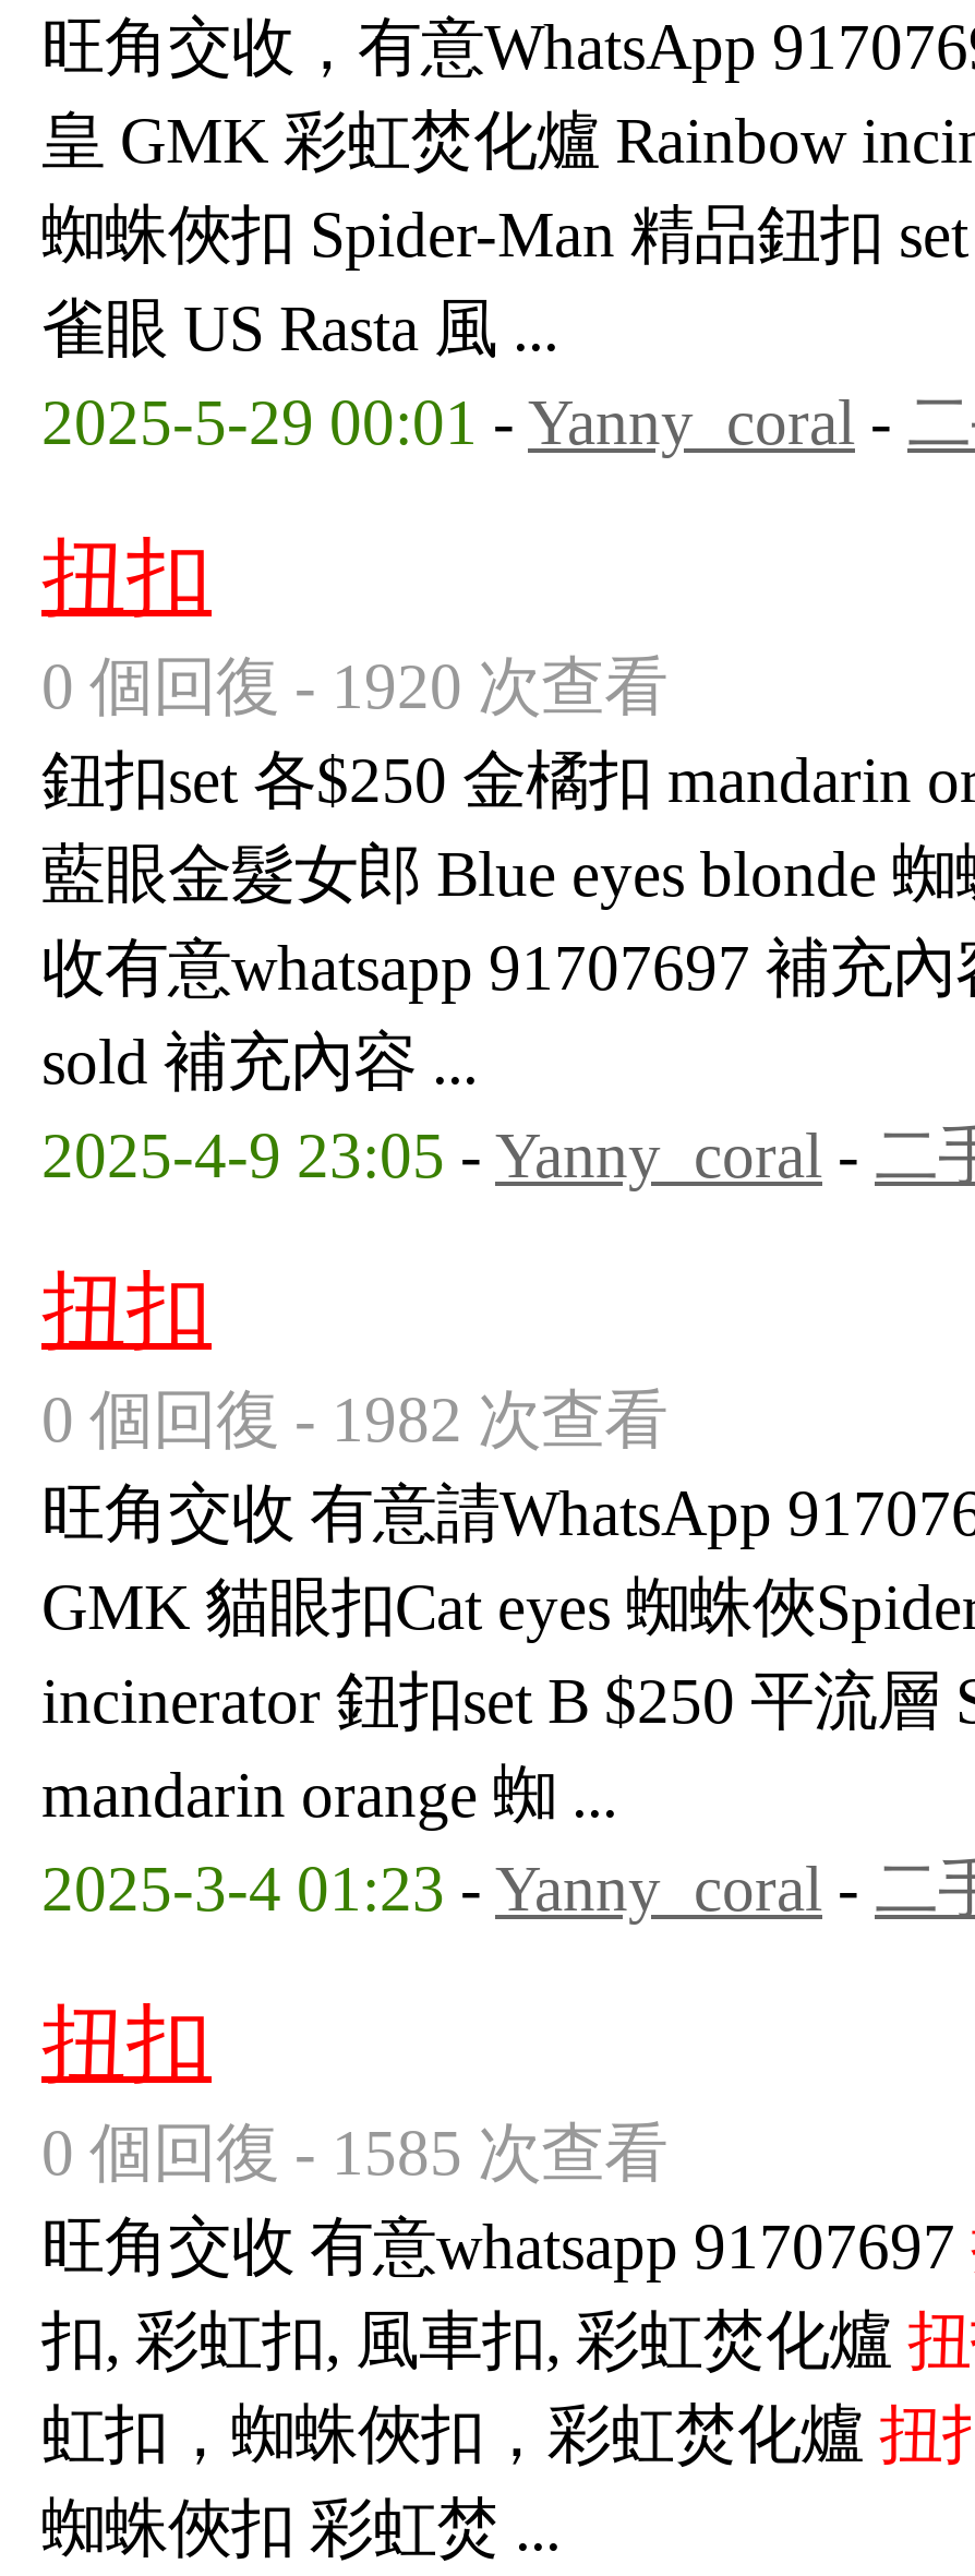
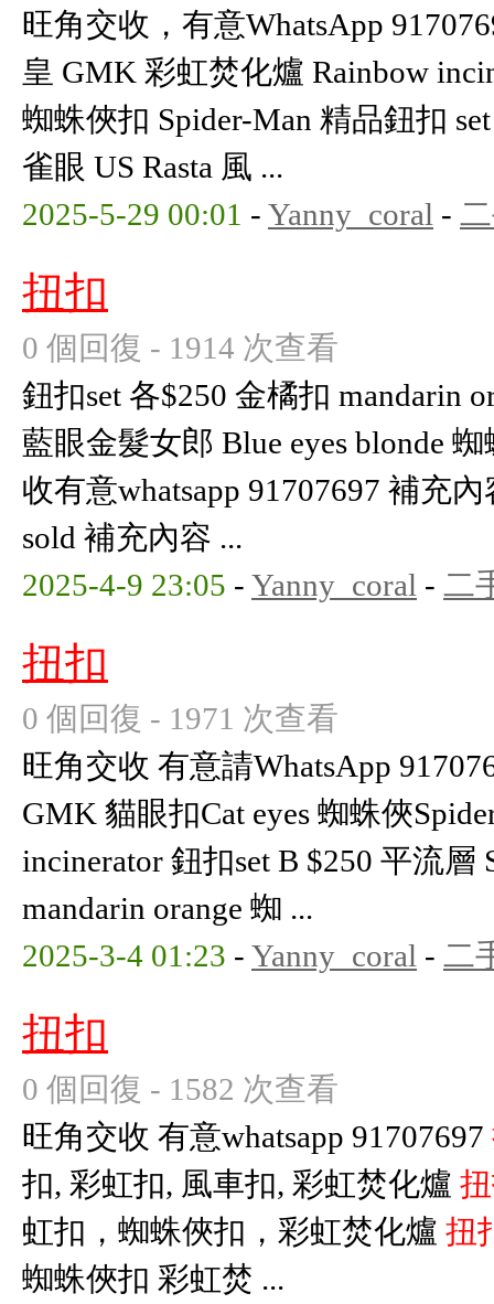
- 0 個回復 - 1920 次查看
+ 0 個回復 - 1914 次查看

- 0 個回復 - 1982 次查看
+ 0 個回復 - 1971 次查看

- 0 個回復 - 1585 次查看
+ 0 個回復 - 1582 次查看
